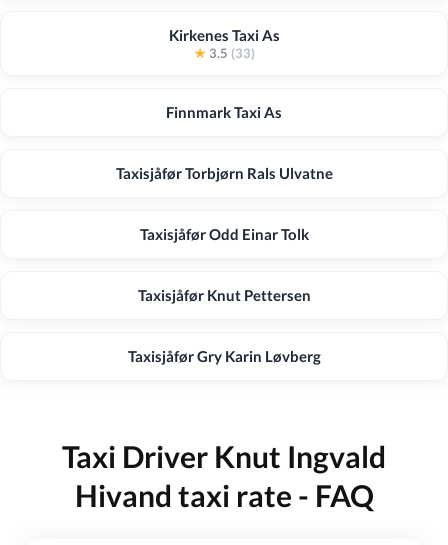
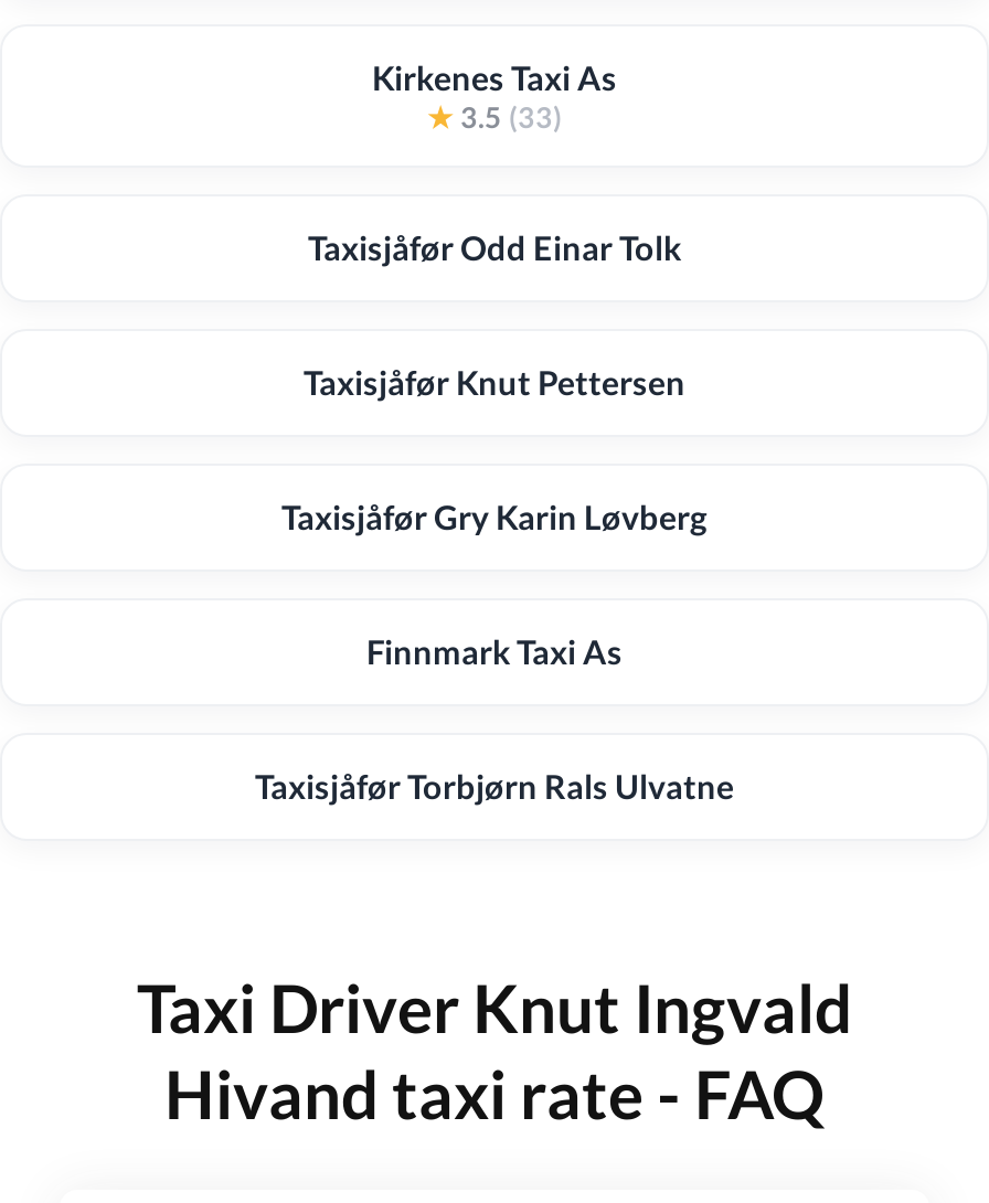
moved down: Finnmark Taxi As | Taxisjåfør Torbjørn Rals Ulvatne

moved up: Taxisjåfør Odd Einar Tolk | Taxisjåfør Knut Pettersen | Taxisjåfør Gry Karin Løvberg
